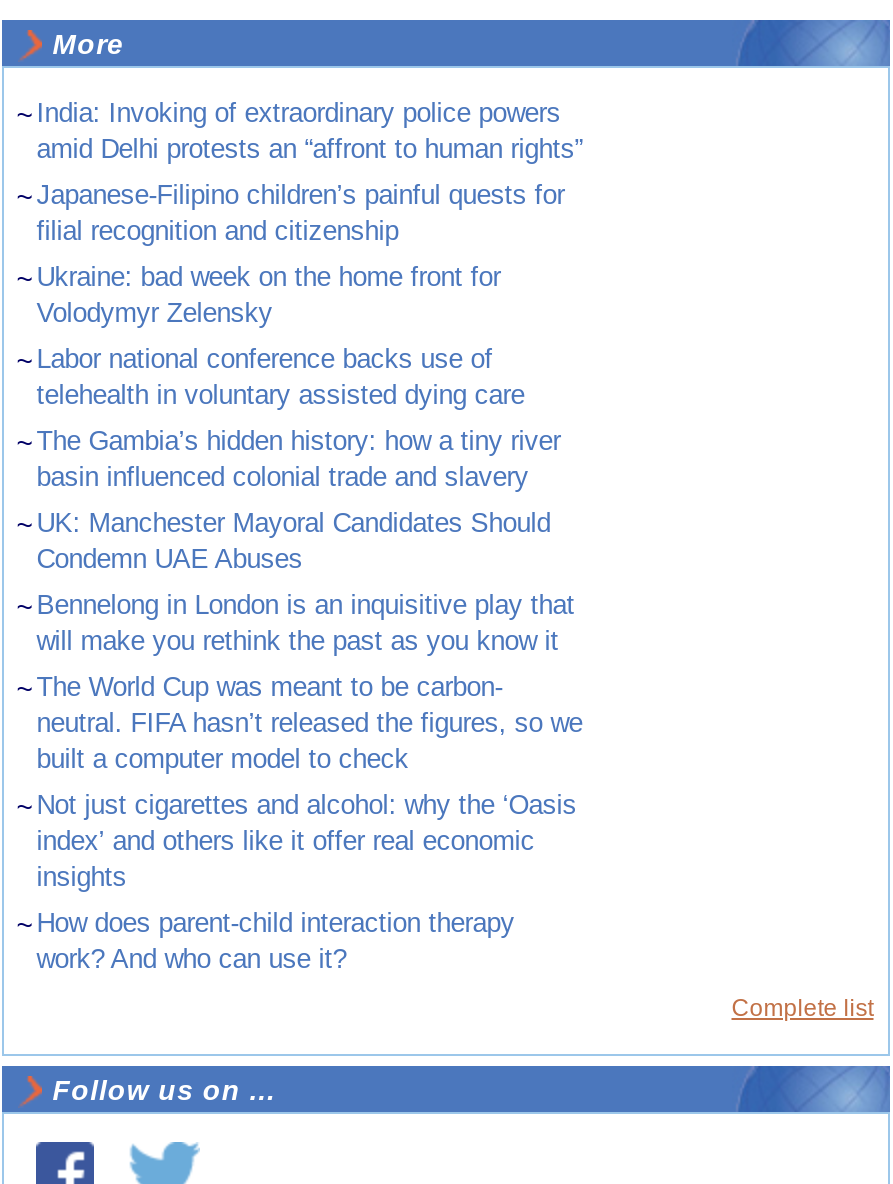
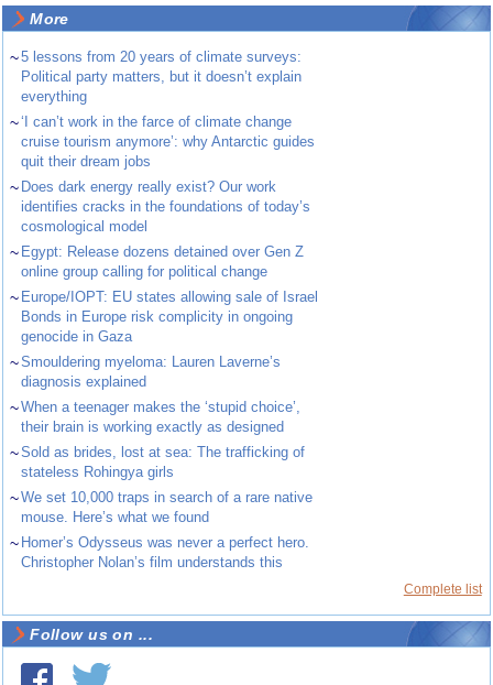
- ~ India: Invoking of extraordinary police powers
- amid Delhi protests an “affront to human rights”
+ ~ 5 lessons from 20 years of climate surveys:
+ Political party matters, but it doesn’t explain
+ everything

- ~ Japanese-Filipino children’s painful quests for
- filial recognition and citizenship
+ ~ ‘I can’t work in the farce of climate change
+ cruise tourism anymore’: why Antarctic guides
+ quit their dream jobs

- ~ Ukraine: bad week on the home front for
- Volodymyr Zelensky
+ ~ Does dark energy really exist? Our work
+ identifies cracks in the foundations of today’s
+ cosmological model

- ~ Labor national conference backs use of
- telehealth in voluntary assisted dying care
+ ~ Egypt: Release dozens detained over Gen Z
+ online group calling for political change

- ~ The Gambia’s hidden history: how a tiny river
- basin influenced colonial trade and slavery
+ ~ Europe/IOPT: EU states allowing sale of Israel
+ Bonds in Europe risk complicity in ongoing
+ genocide in Gaza

- ~ UK: Manchester Mayoral Candidates Should
- Condemn UAE Abuses
+ ~ Smouldering myeloma: Lauren Laverne’s
+ diagnosis explained

- ~ Bennelong in London is an inquisitive play that
- will make you rethink the past as you know it
+ ~ When a teenager makes the ‘stupid choice’,
+ their brain is working exactly as designed

- ~ The World Cup was meant to be carbon-
- neutral. FIFA hasn’t released the figures, so we
- built a computer model to check
+ ~ Sold as brides, lost at sea: The trafficking of
+ stateless Rohingya girls

- ~ Not just cigarettes and alcohol: why the ‘Oasis
- index’ and others like it offer real economic
- insights
+ ~ We set 10,000 traps in search of a rare native
+ mouse. Here’s what we found

- ~ How does parent-child interaction therapy
- work? And who can use it?
+ ~ Homer’s Odysseus was never a perfect hero.
+ Christopher Nolan’s film understands this
